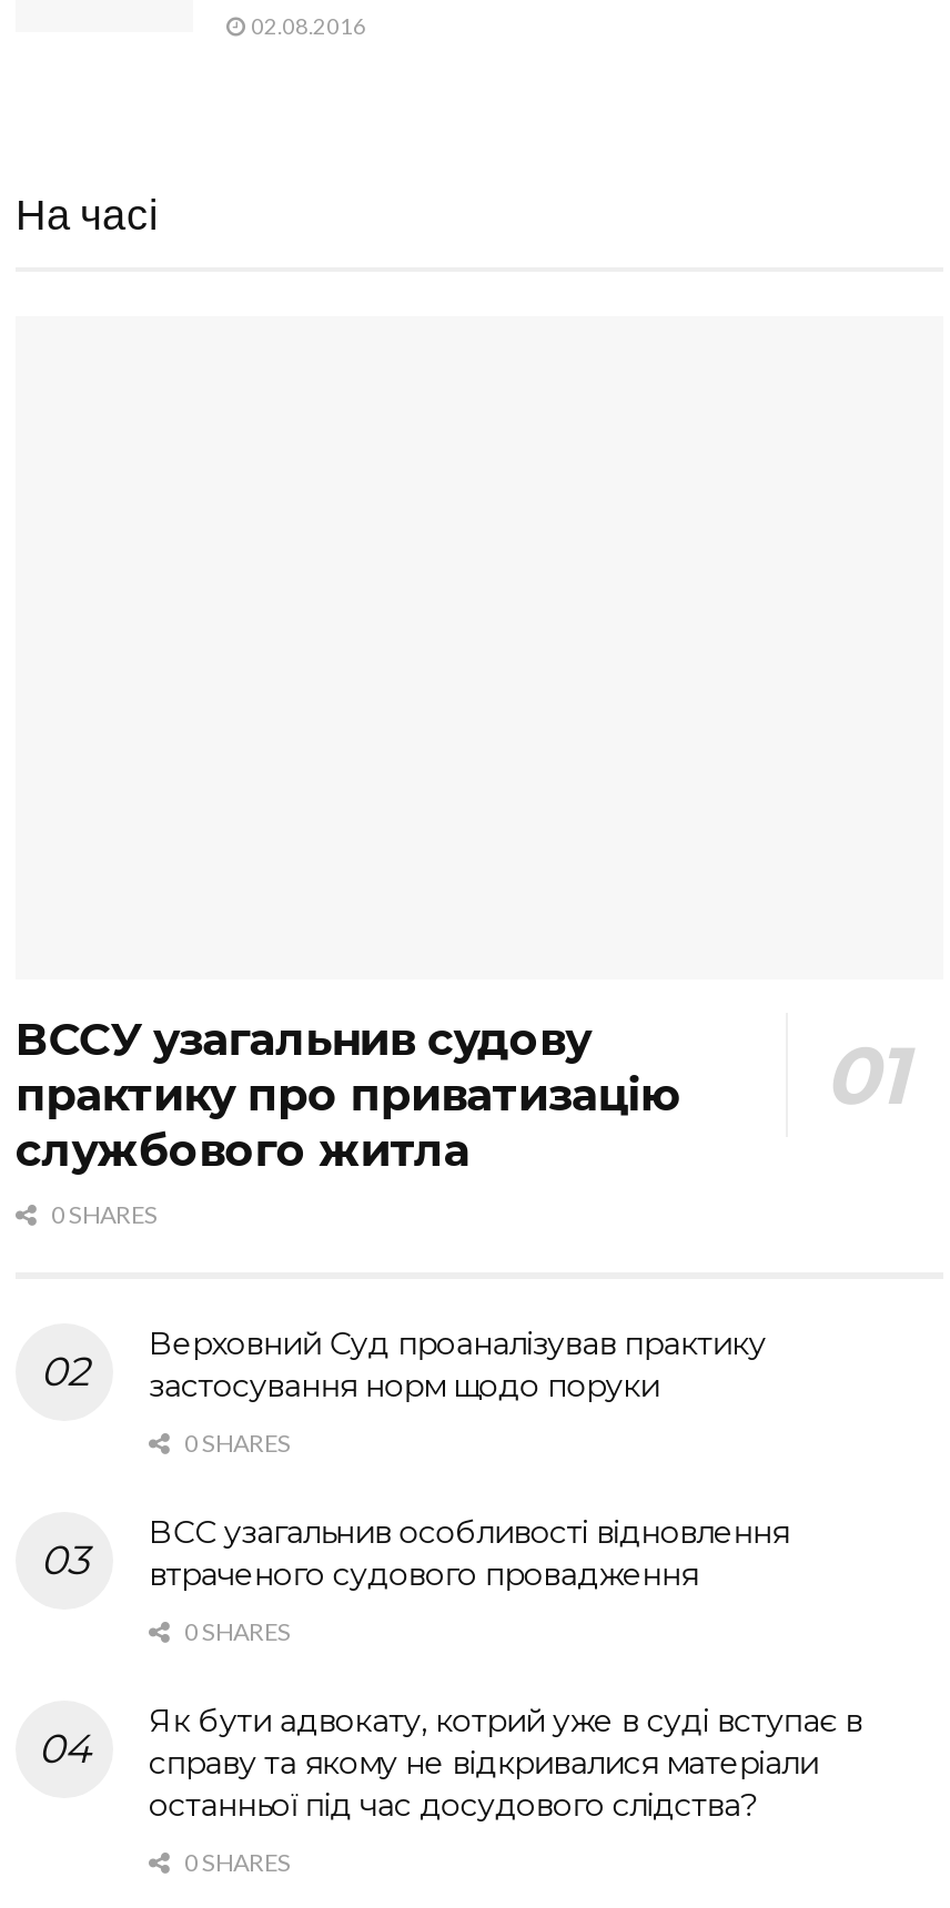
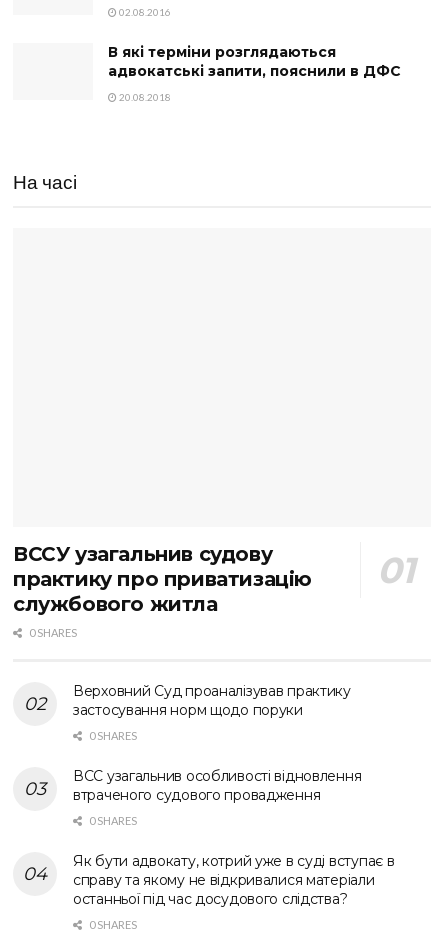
+ В які терміни розглядаються
+ адвокатські запити, пояснили в ДФС
+ 20.08.2018
